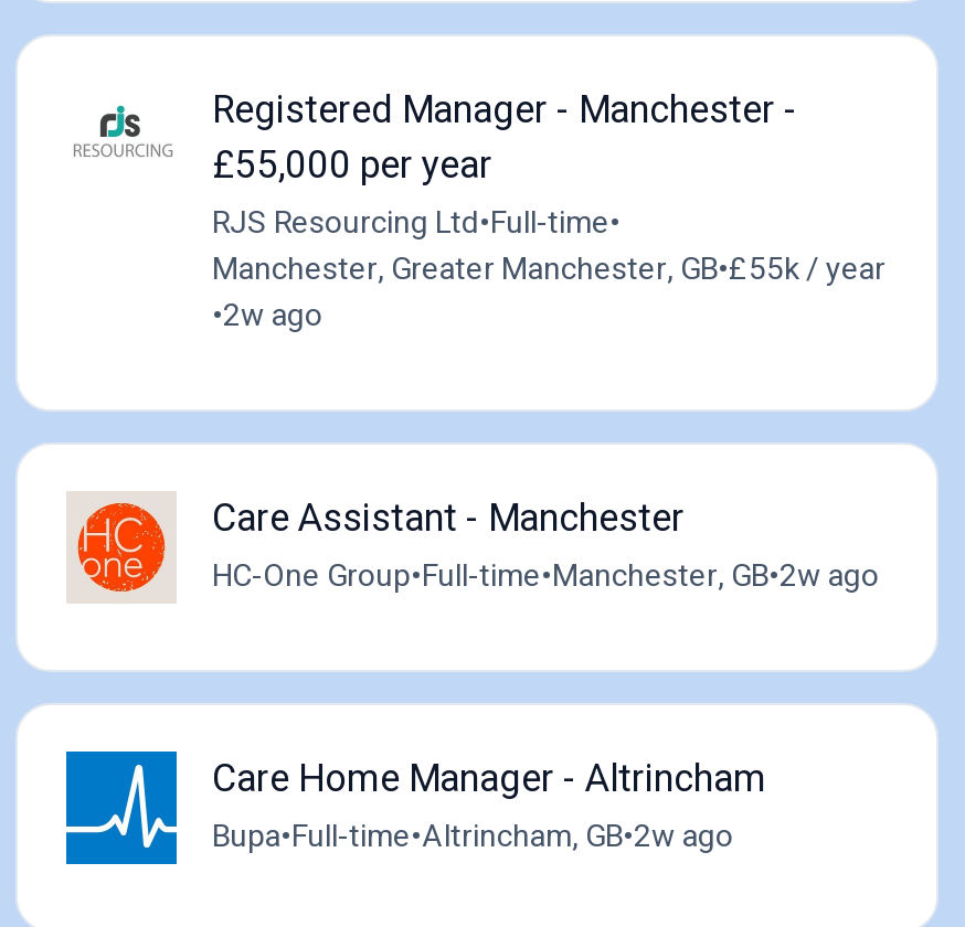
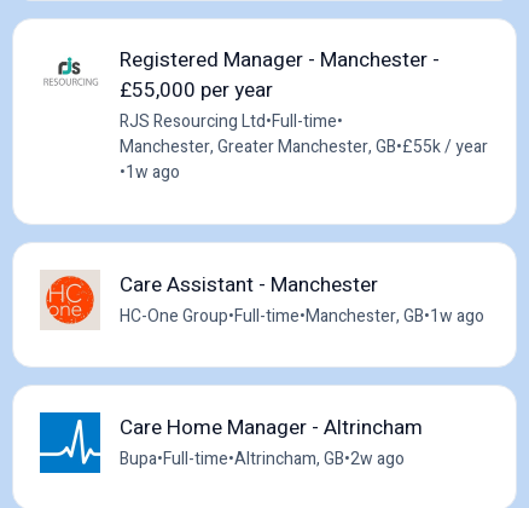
- •2w ago
+ •1w ago

- HC-One Group•Full-time•Manchester, GB•2w ago
+ HC-One Group•Full-time•Manchester, GB•1w ago
